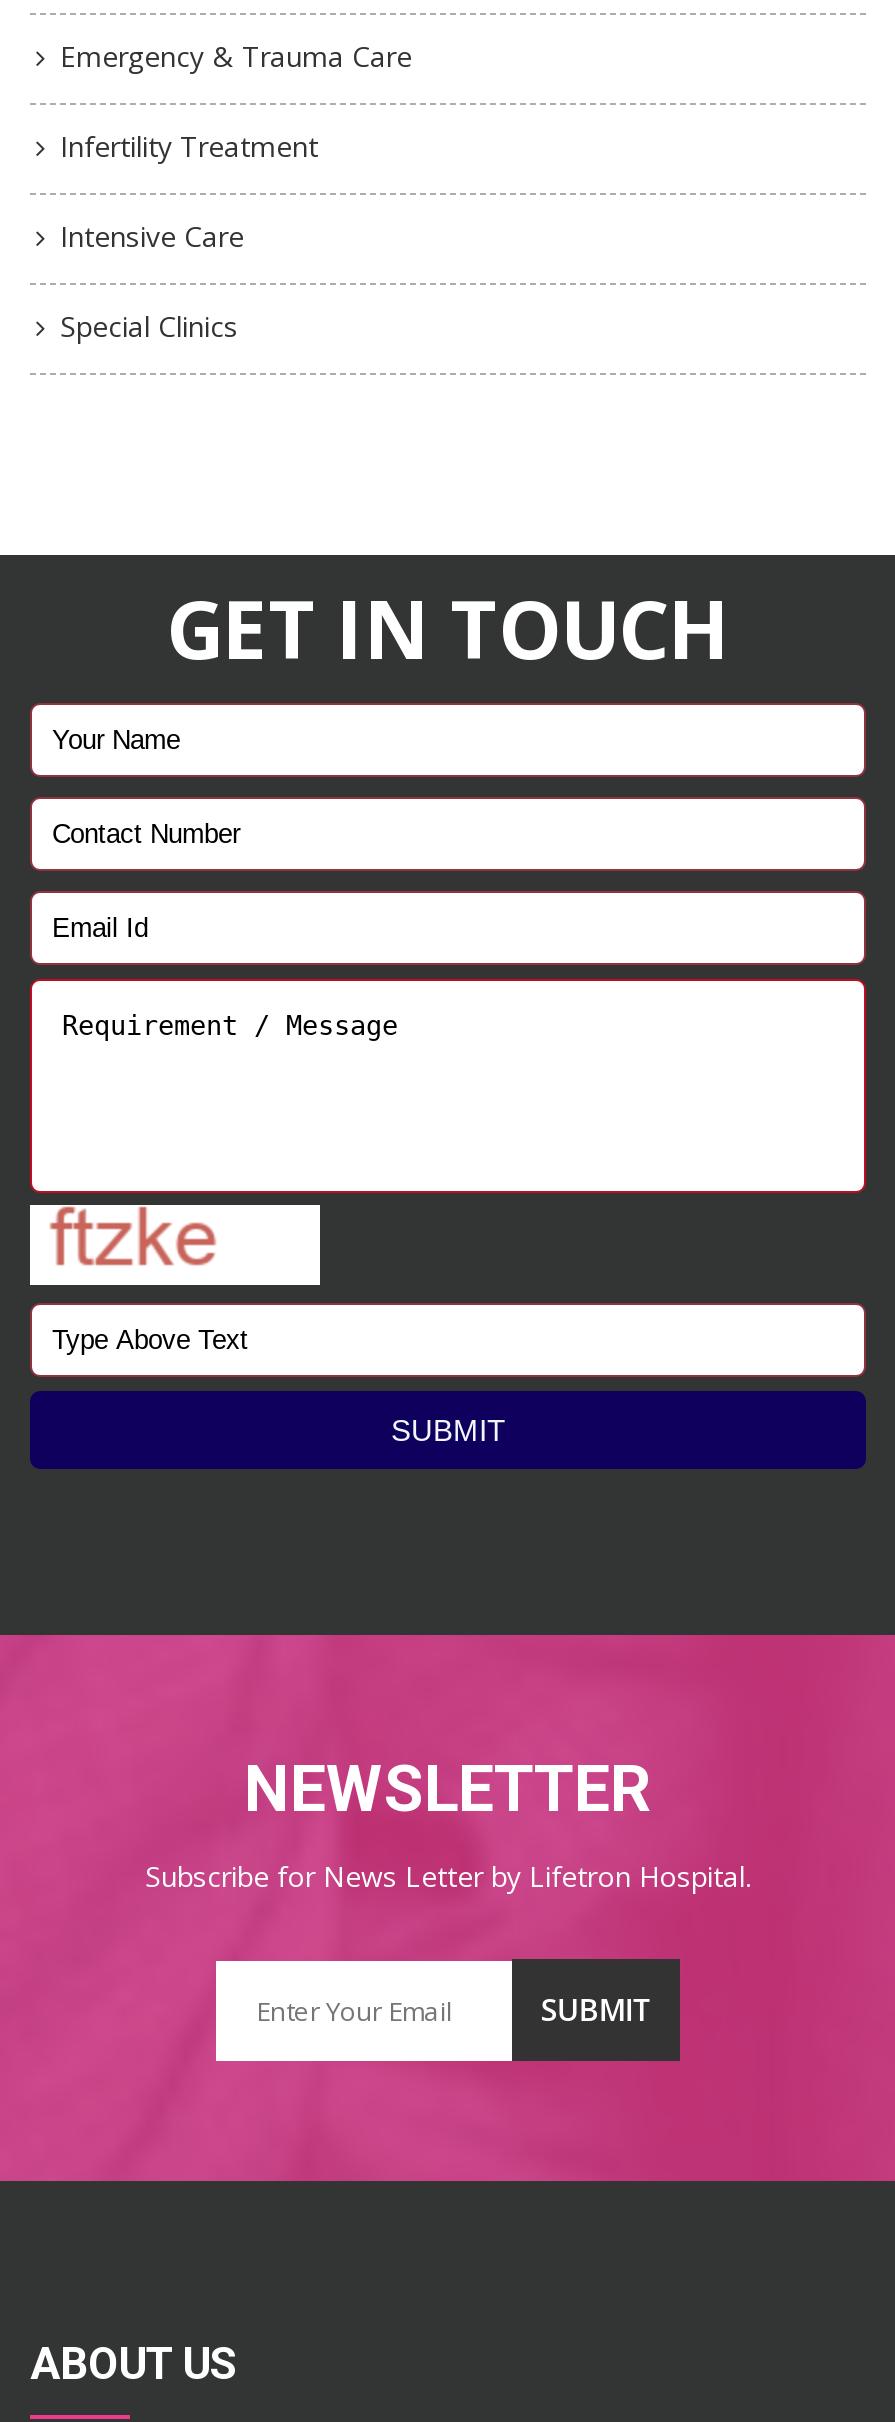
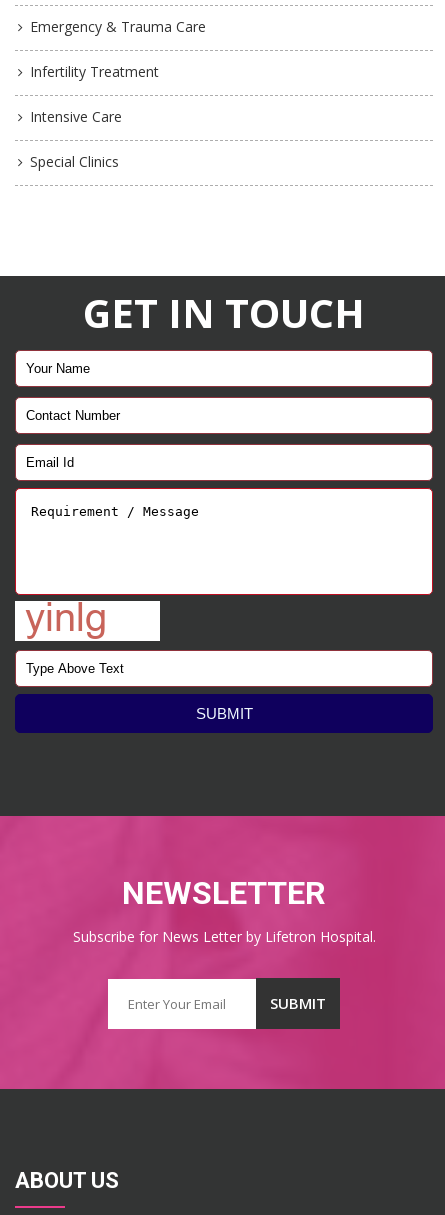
- [image]
+ [image]
